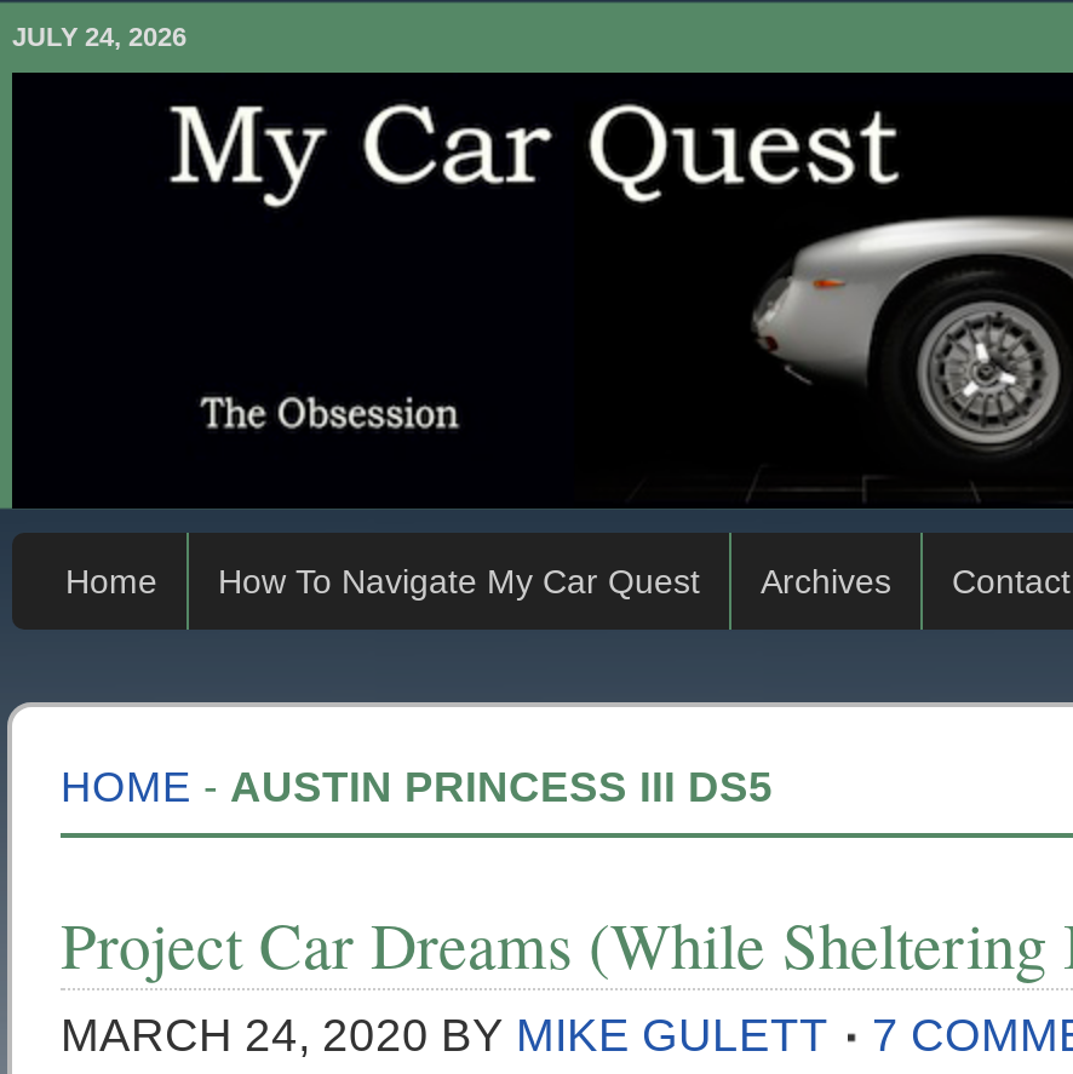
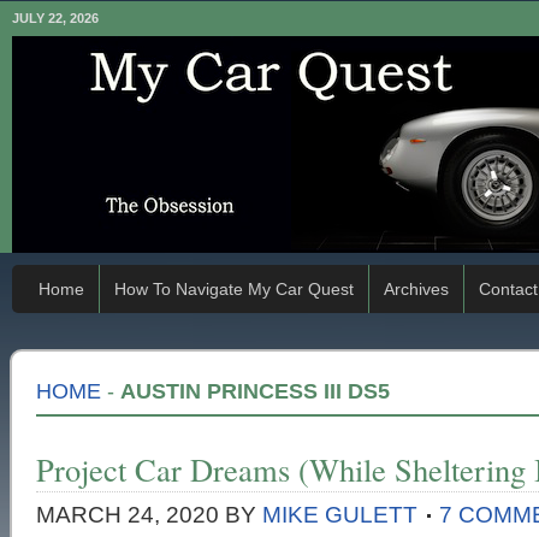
- JULY 24, 2026
+ JULY 22, 2026
